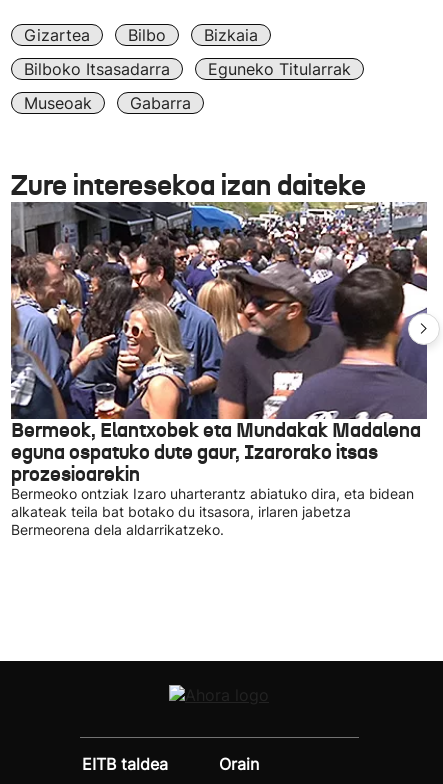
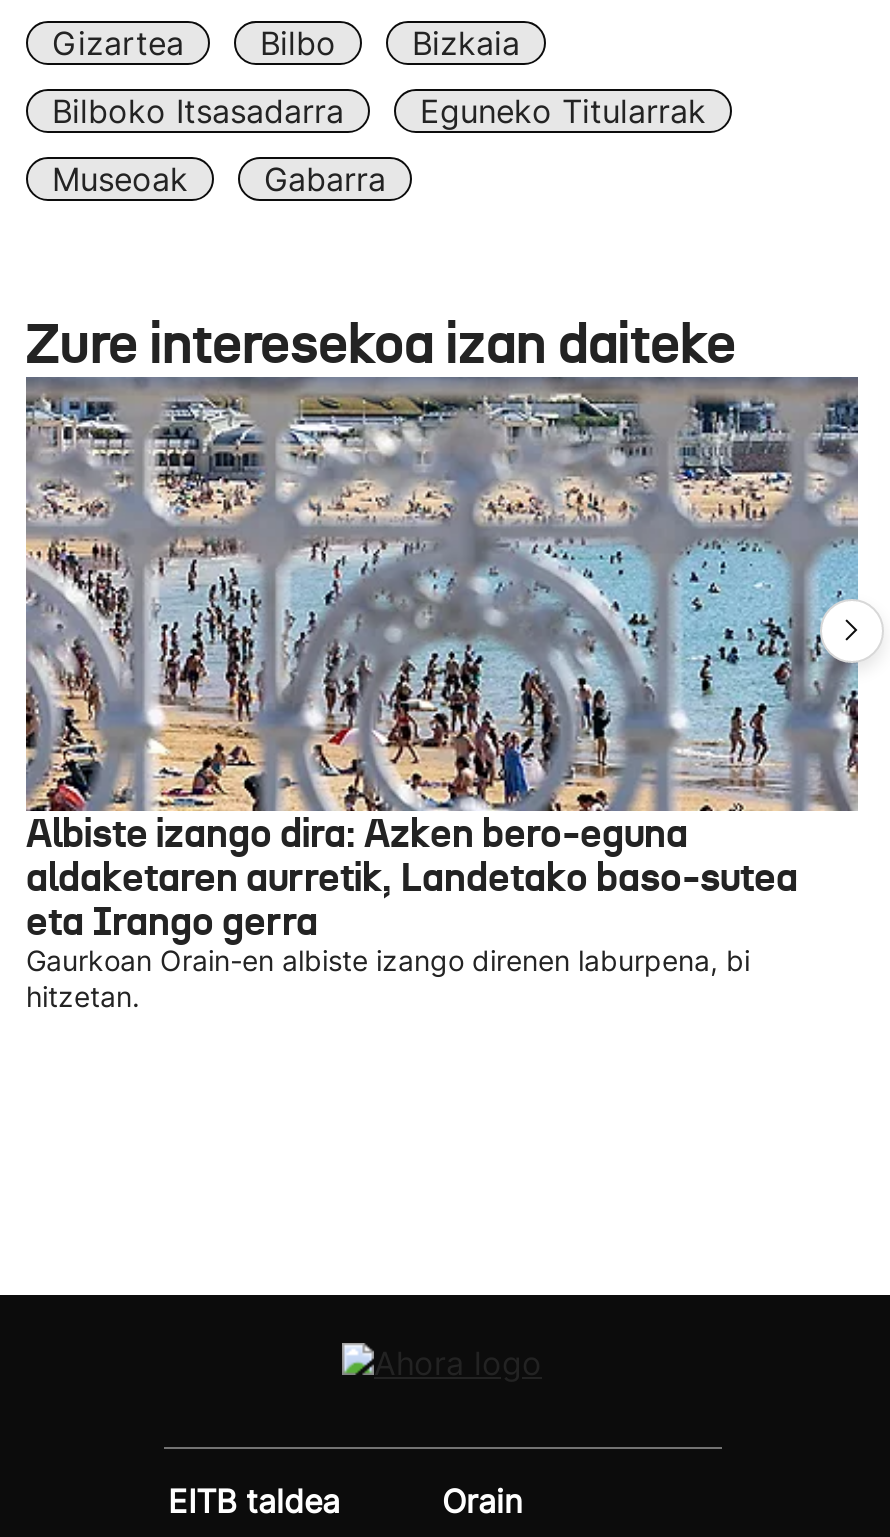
- [image]
- Bermeok, Elantxobek eta Mundakak Madalena
- eguna ospatuko dute gaur, Izarorako itsas
- prozesioarekin
- Bermeoko ontziak Izaro uharterantz abiatuko dira, eta bidean
- alkateak teila bat botako du itsasora, irlaren jabetza
- Bermeorena dela aldarrikatzeko.
+ [image]
+ Albiste izango dira: Azken bero-eguna
+ aldaketaren aurretik, Landetako baso-sutea
+ eta Irango gerra
+ Gaurkoan Orain-en albiste izango direnen laburpena, bi
+ hitzetan.
